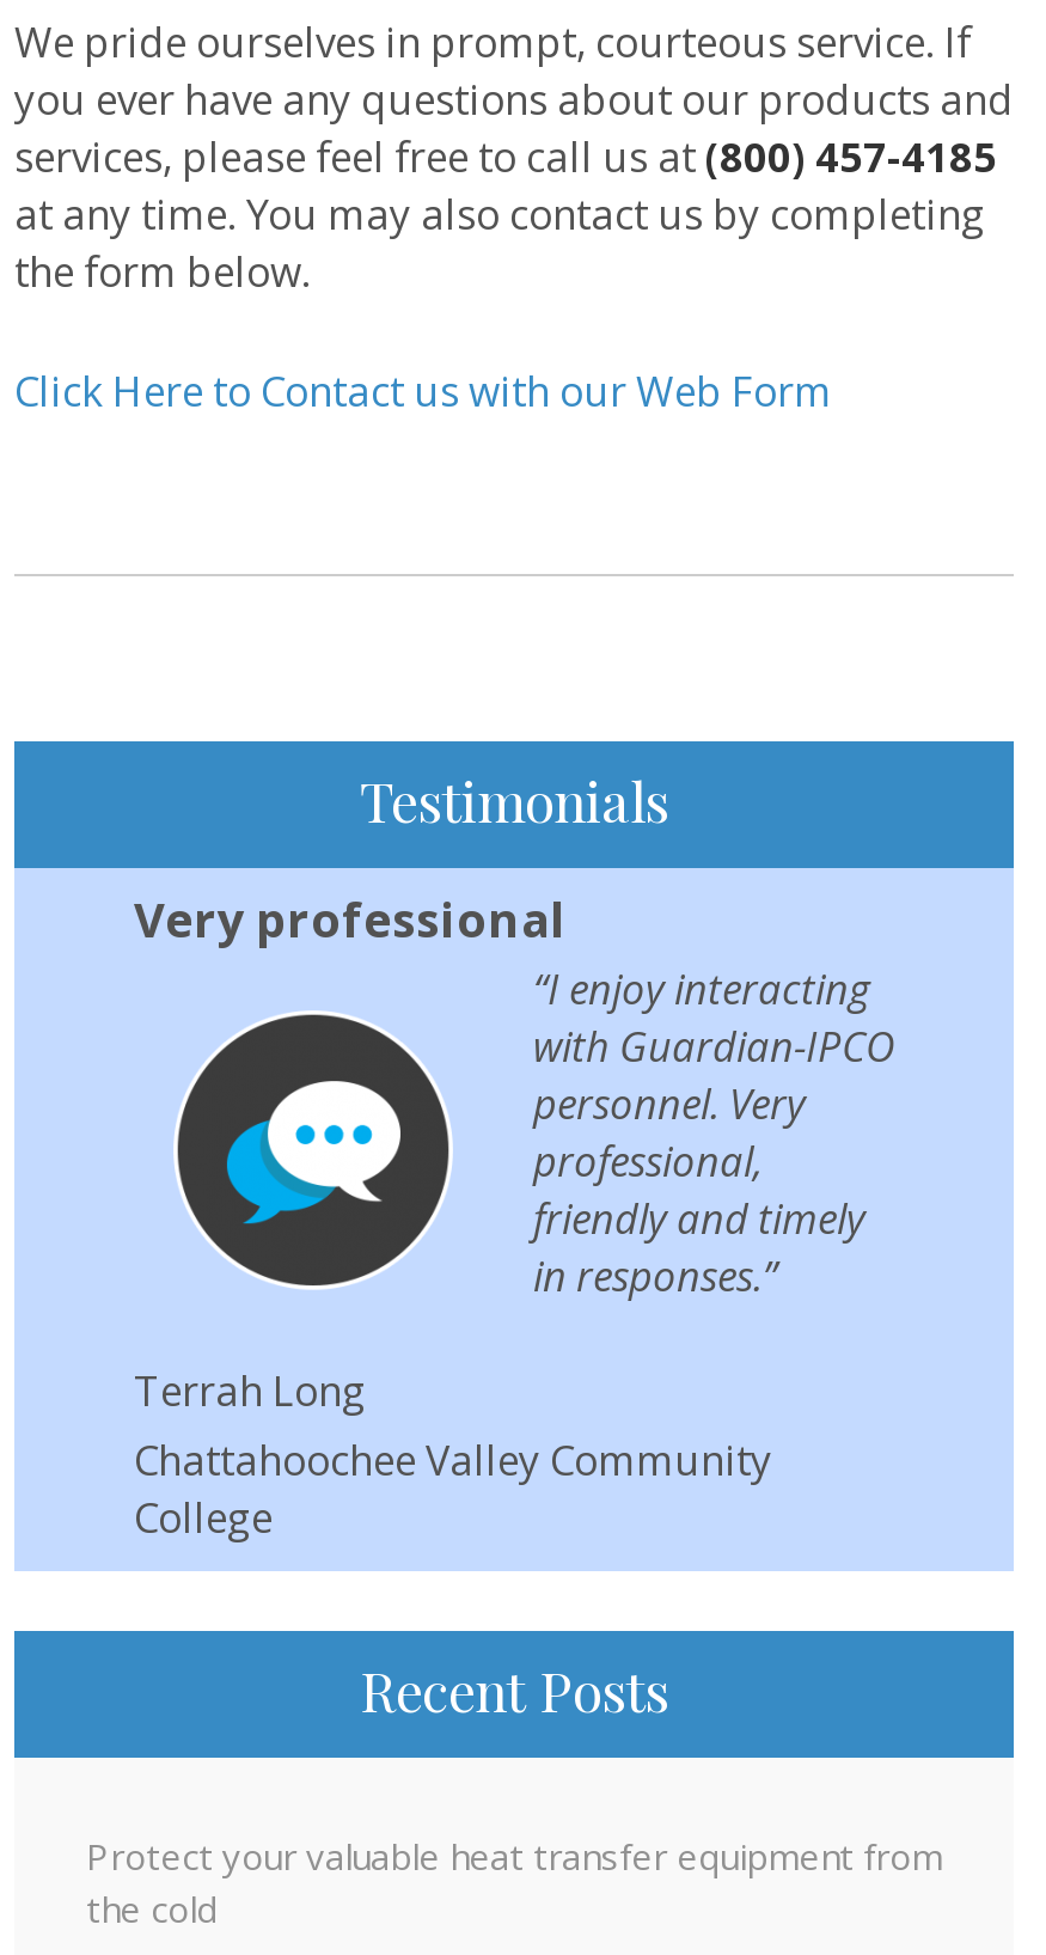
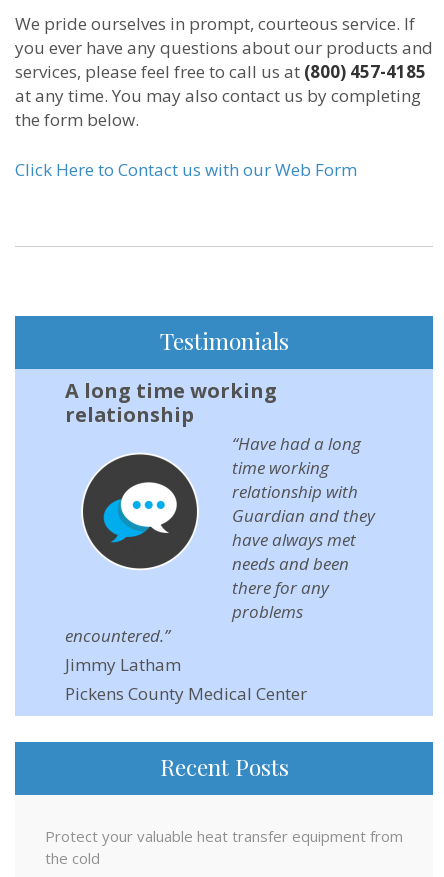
- Very professional
- “I enjoy interacting
- with Guardian-IPCO
- personnel. Very
- professional,
- friendly and timely
- in responses.”
- Terrah Long
- Chattahoochee Valley Community
- College
+ A long time working
+ relationship
+ “Have had a long
+ time working
+ relationship with
+ Guardian and they
+ have always met
+ needs and been
+ there for any
+ problems
+ encountered.”
+ Jimmy Latham
+ Pickens County Medical Center

moved down: [image]
